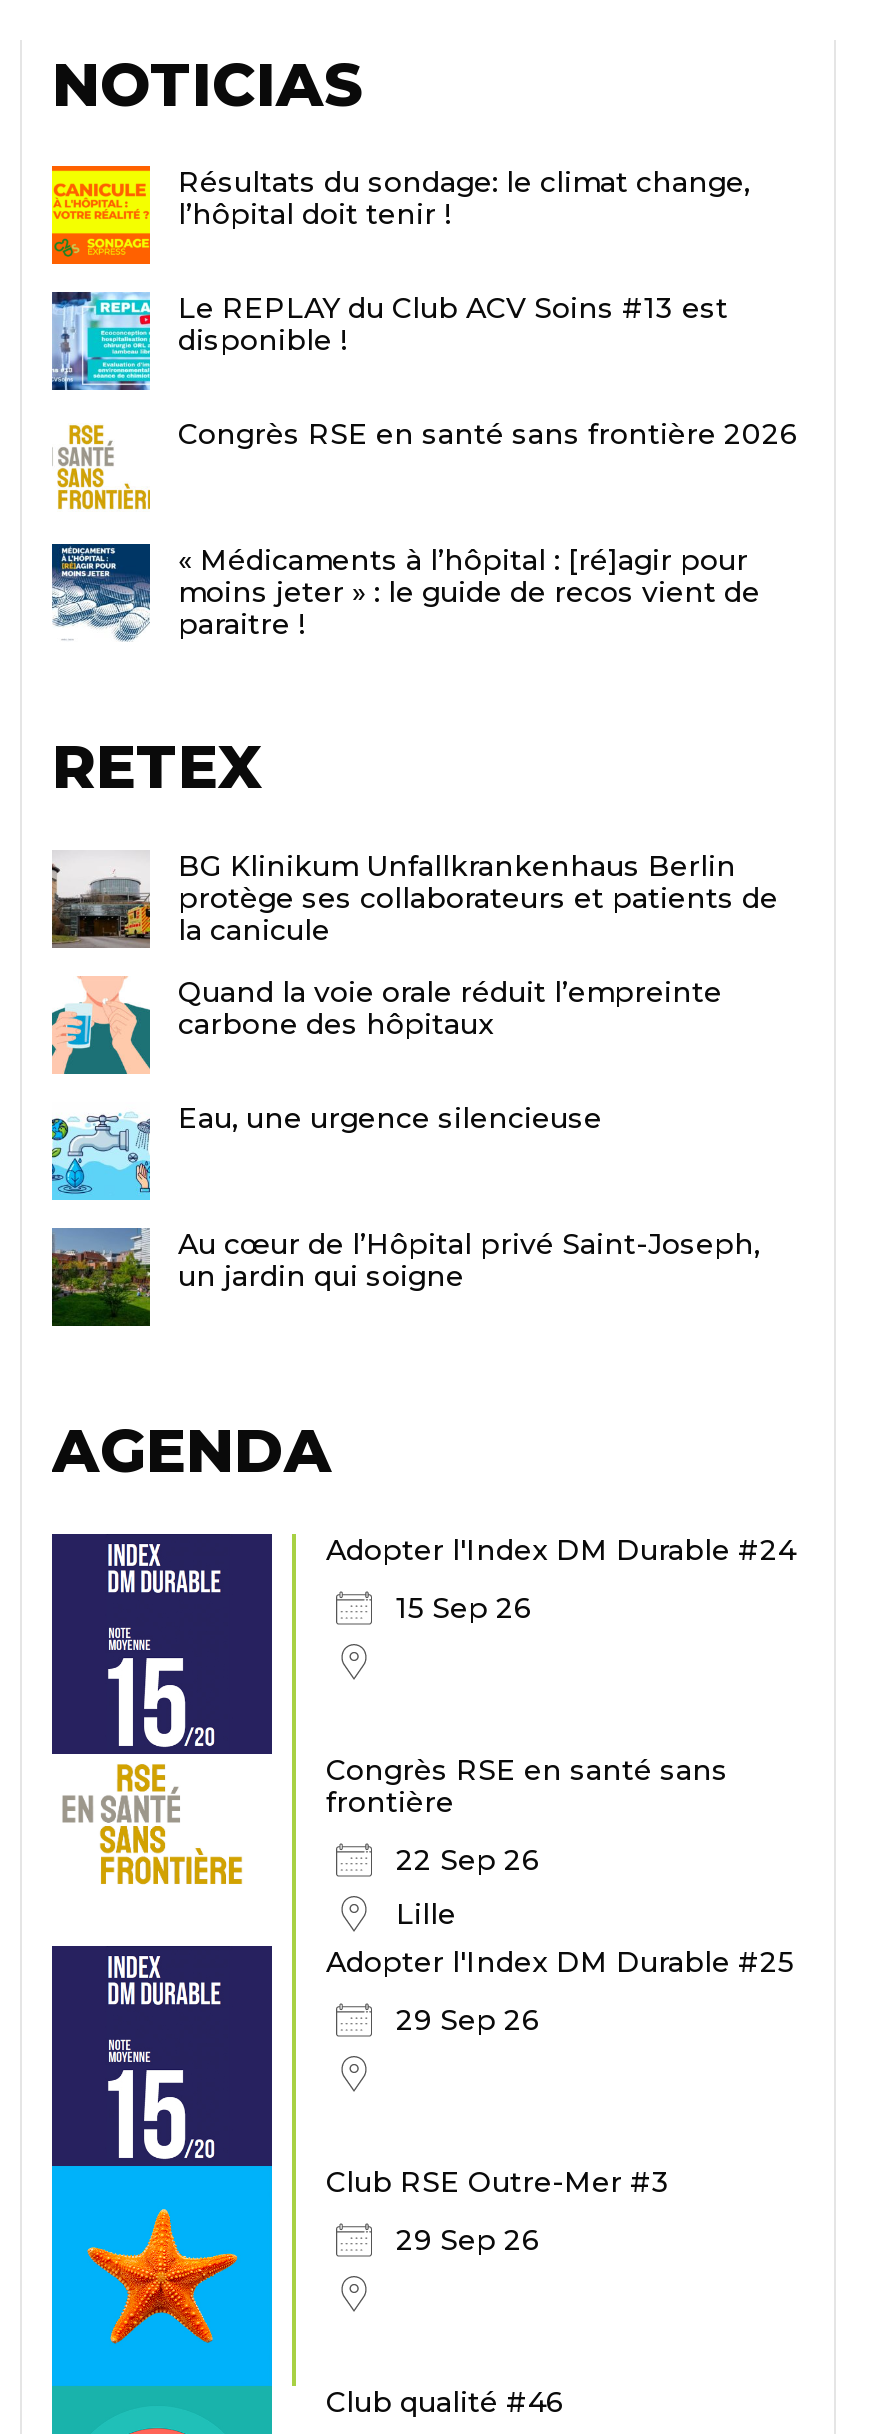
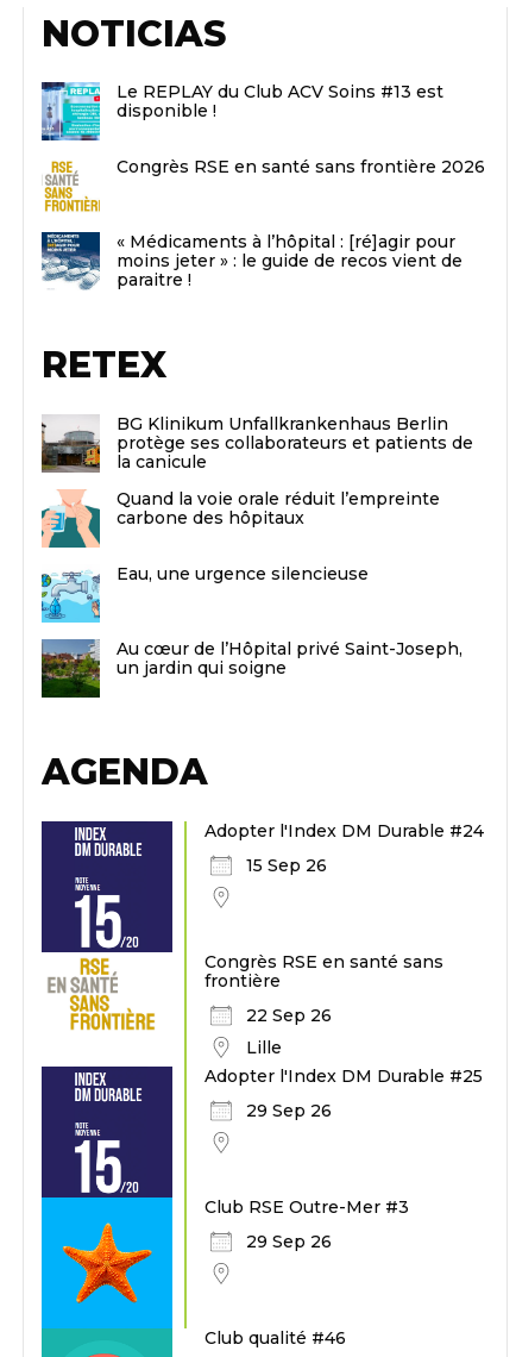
- [image]
- Résultats du sondage: le climat change,
- l’hôpital doit tenir !
